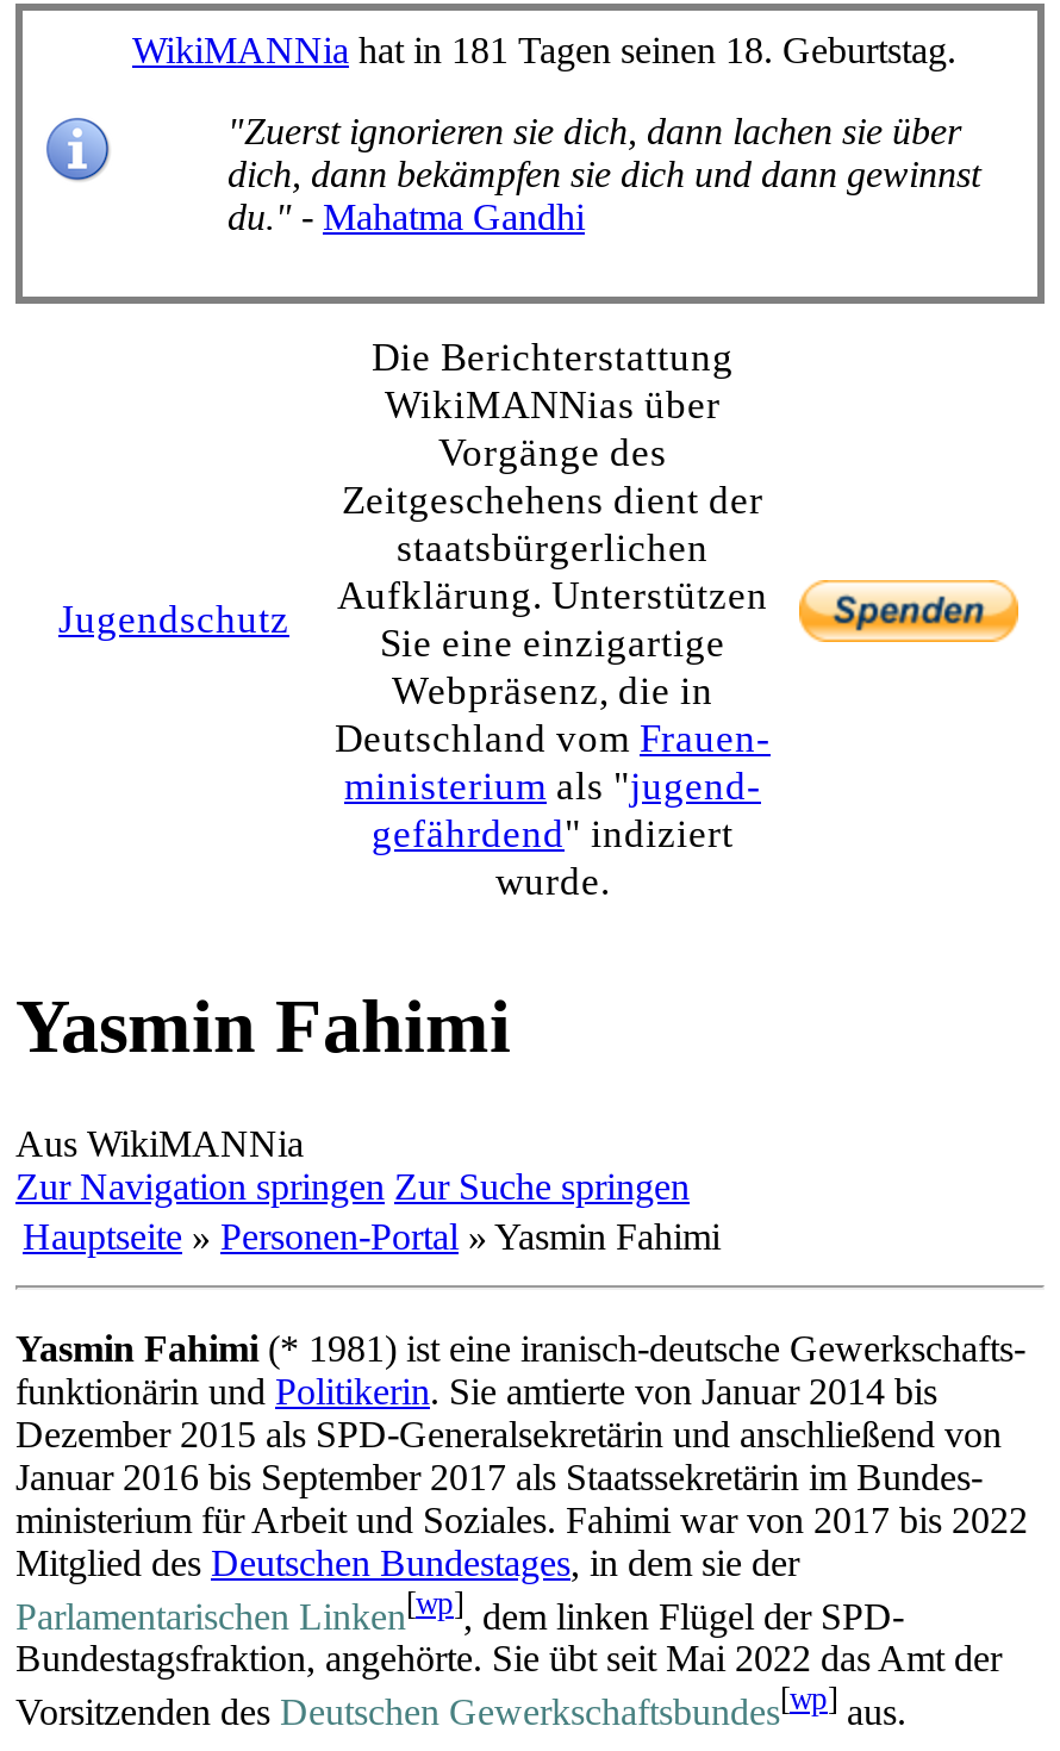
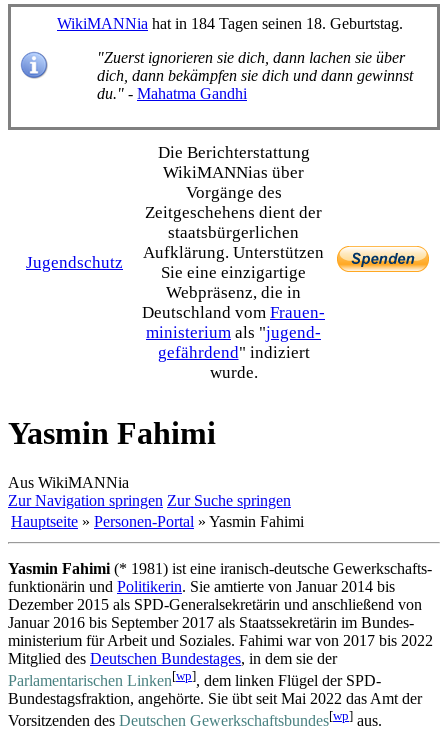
- WikiMANNia hat in 181 Tagen seinen 18. Geburtstag.
+ WikiMANNia hat in 184 Tagen seinen 18. Geburtstag.
